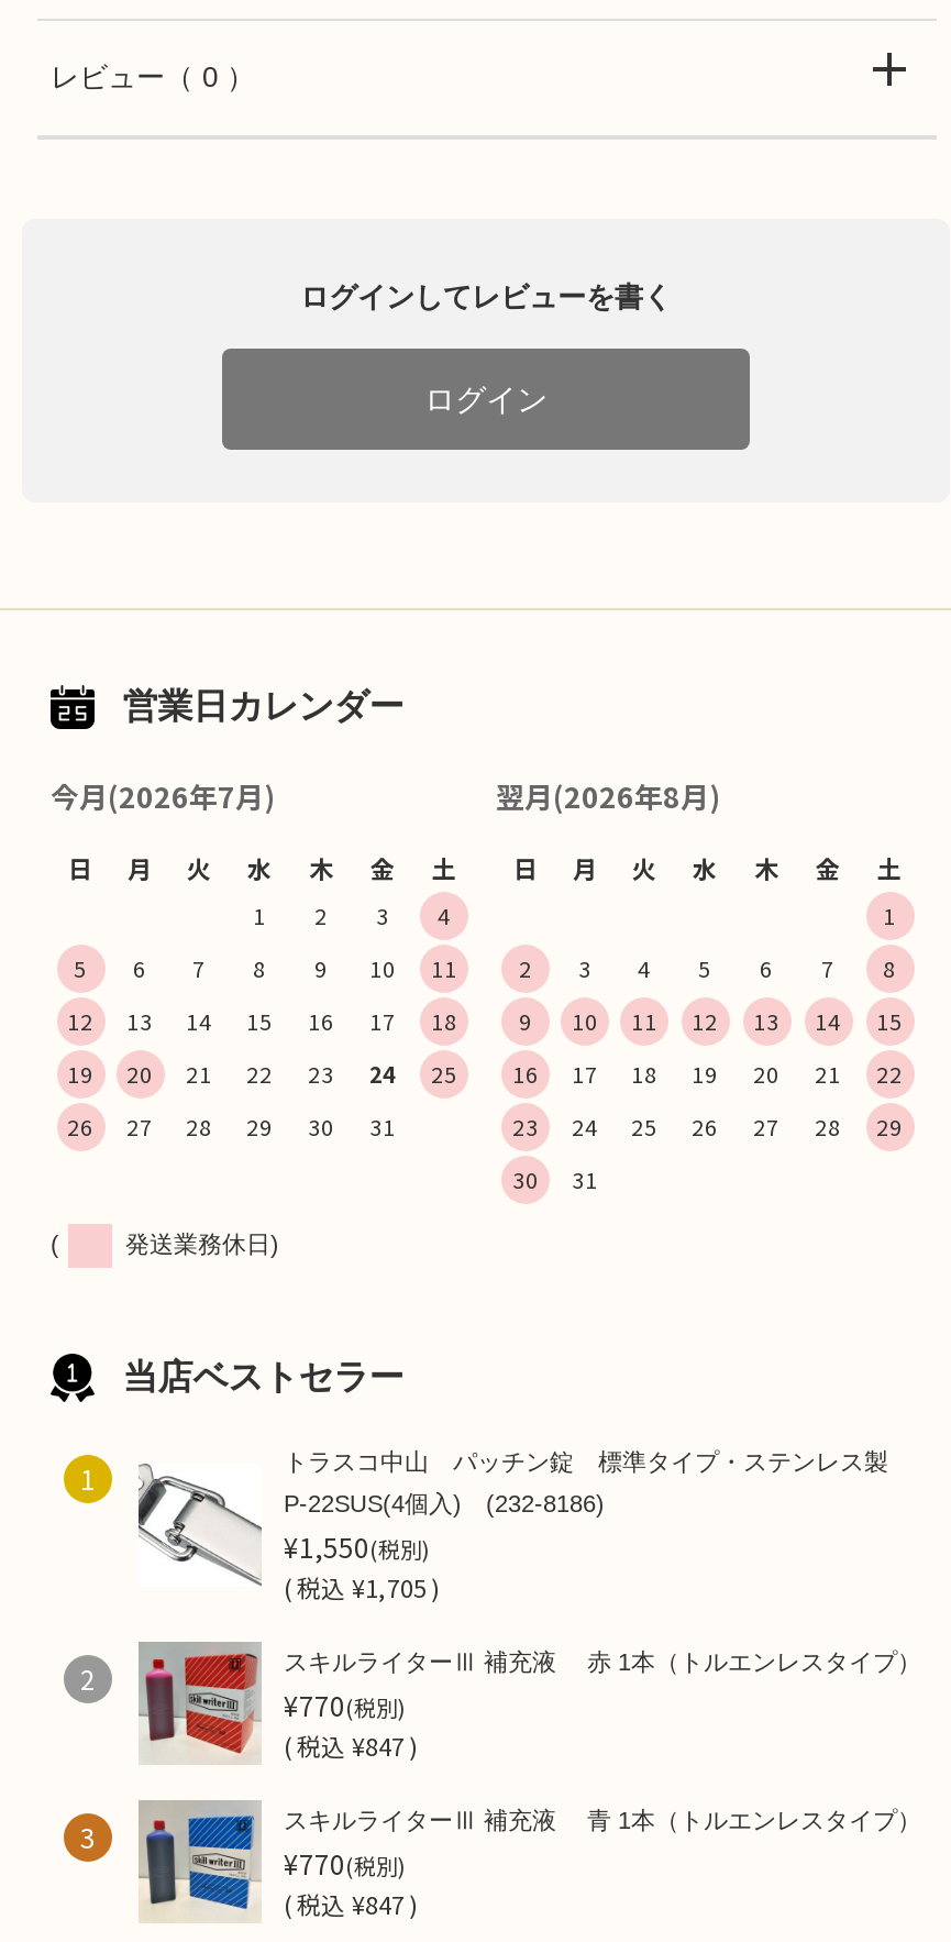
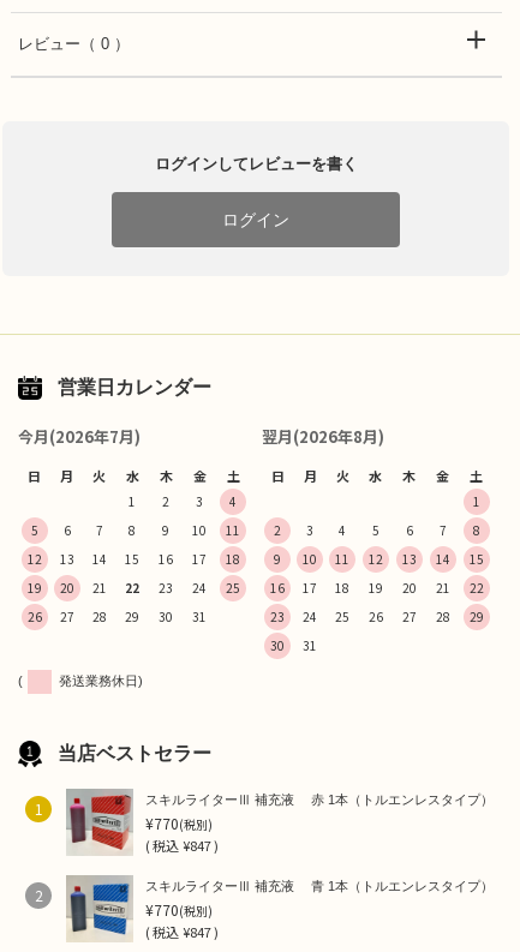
- [image]
- トラスコ中山 パッチン錠 標準タイプ・ステンレス製
- P-22SUS(4個入) (232-8186)
- ¥1,550(税別)
- (税込 ¥1,705 )
- 2

- 3
+ 2
